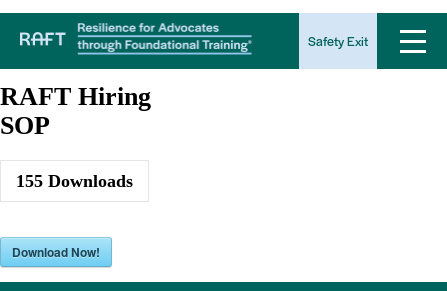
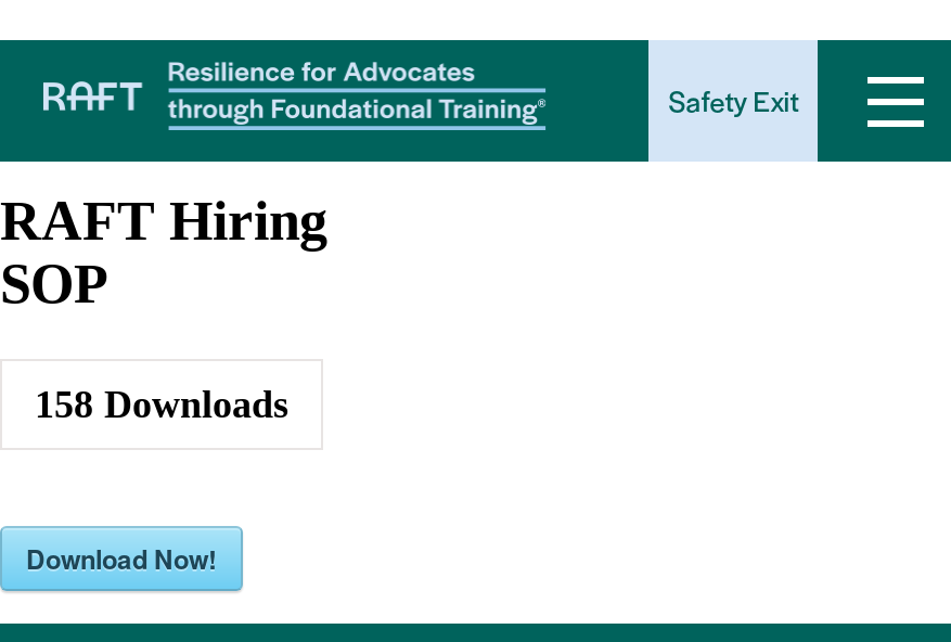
- 155 Downloads
+ 158 Downloads
